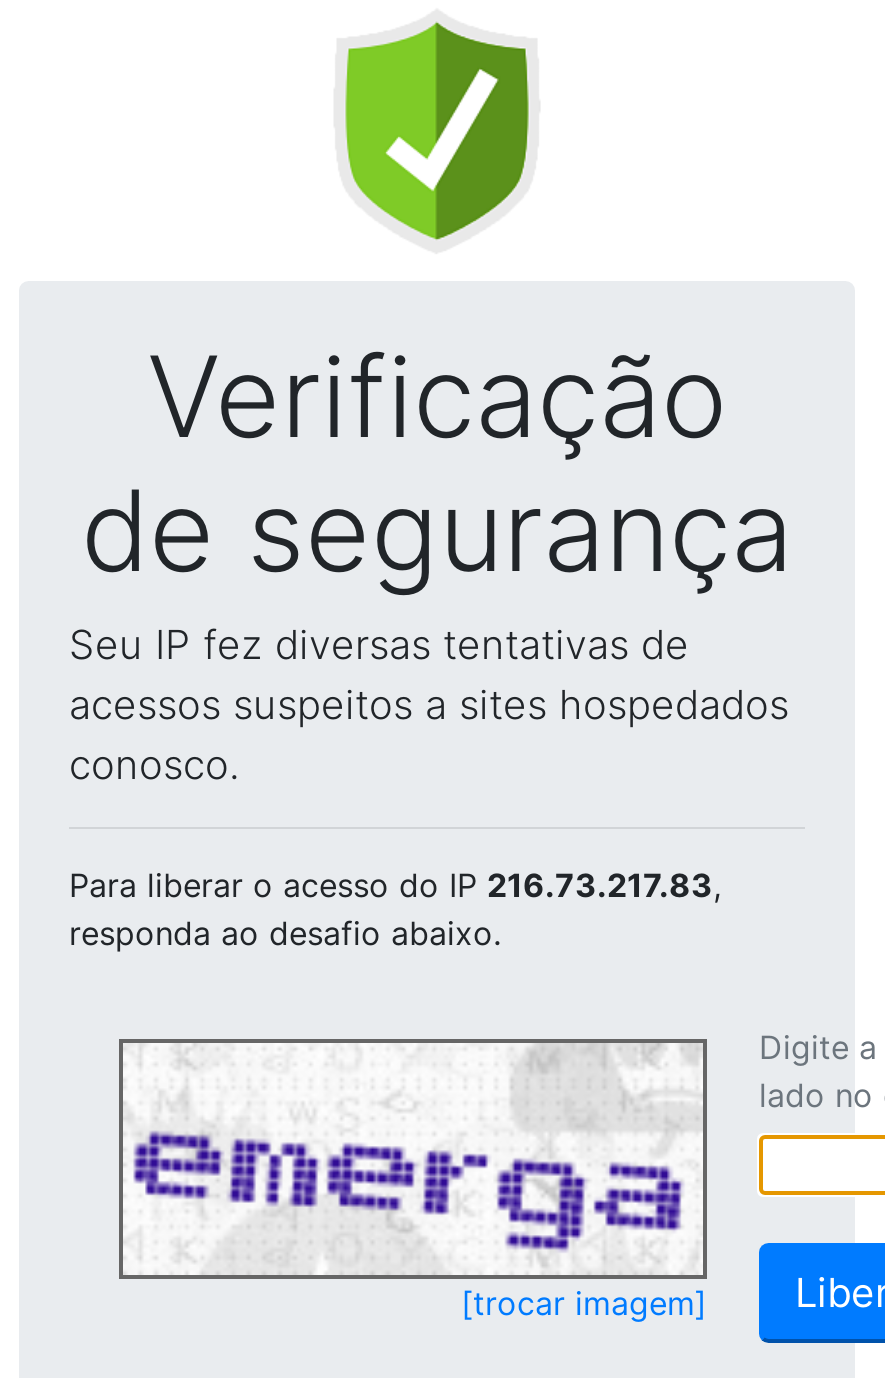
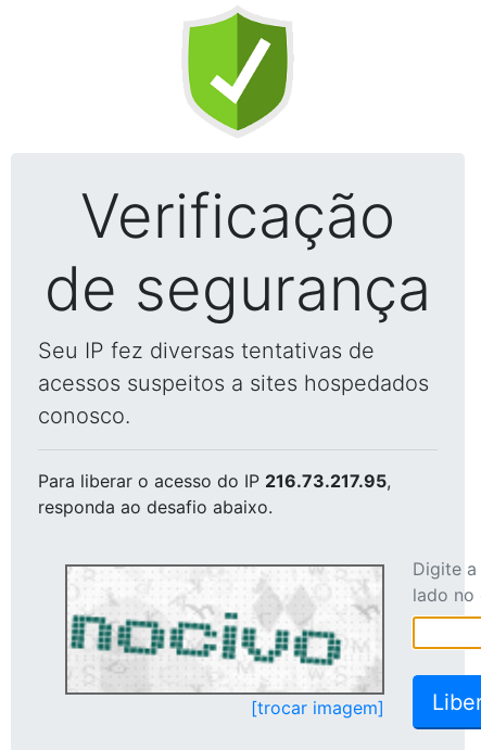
- Para liberar o acesso do IP 216.73.217.83,
+ Para liberar o acesso do IP 216.73.217.95,

- [image]
+ [image]
